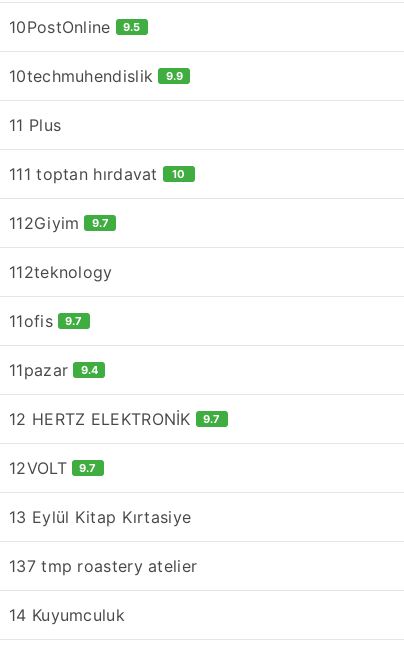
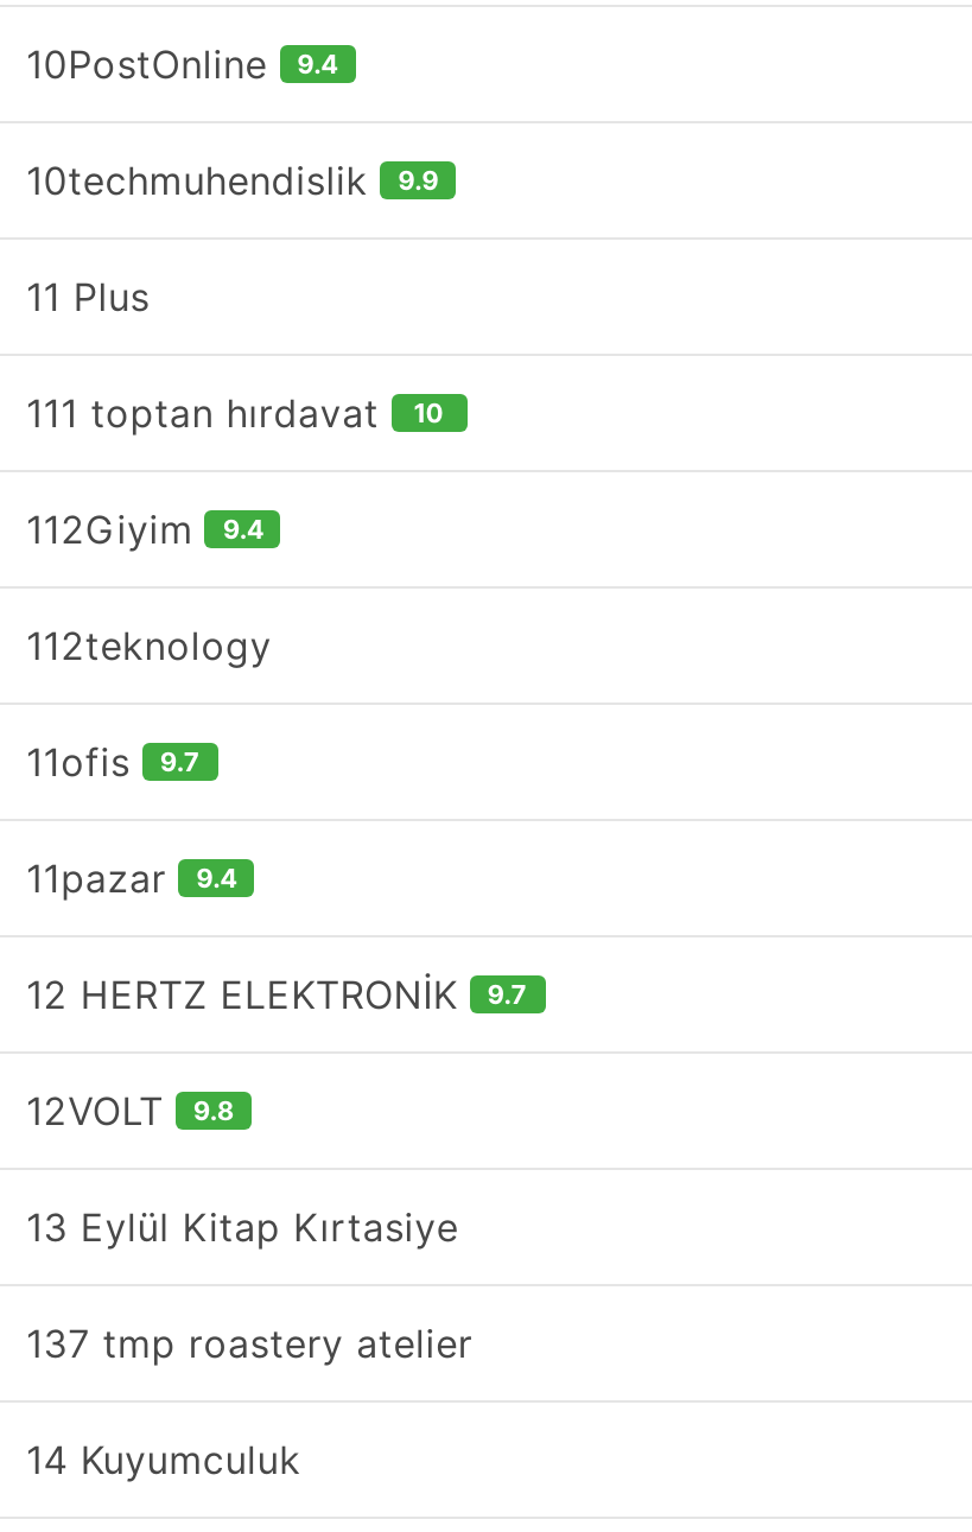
- 10PostOnline 9.5
+ 10PostOnline 9.4

- 112Giyim 9.7
+ 112Giyim 9.4

- 12VOLT 9.7
+ 12VOLT 9.8
